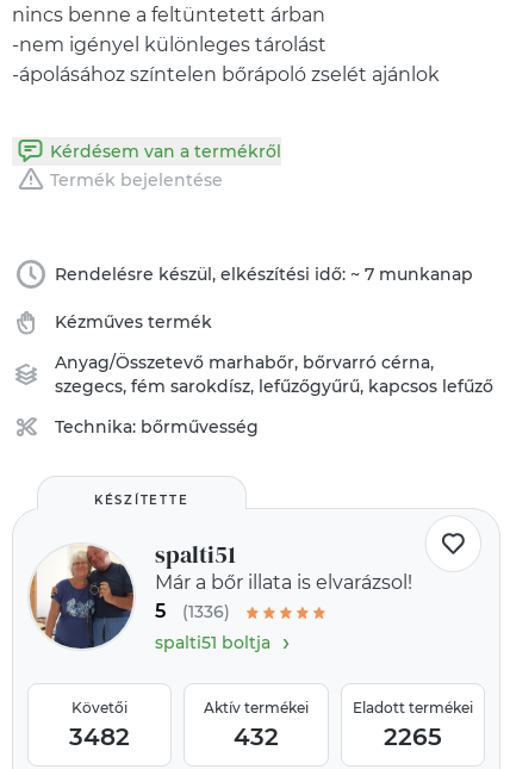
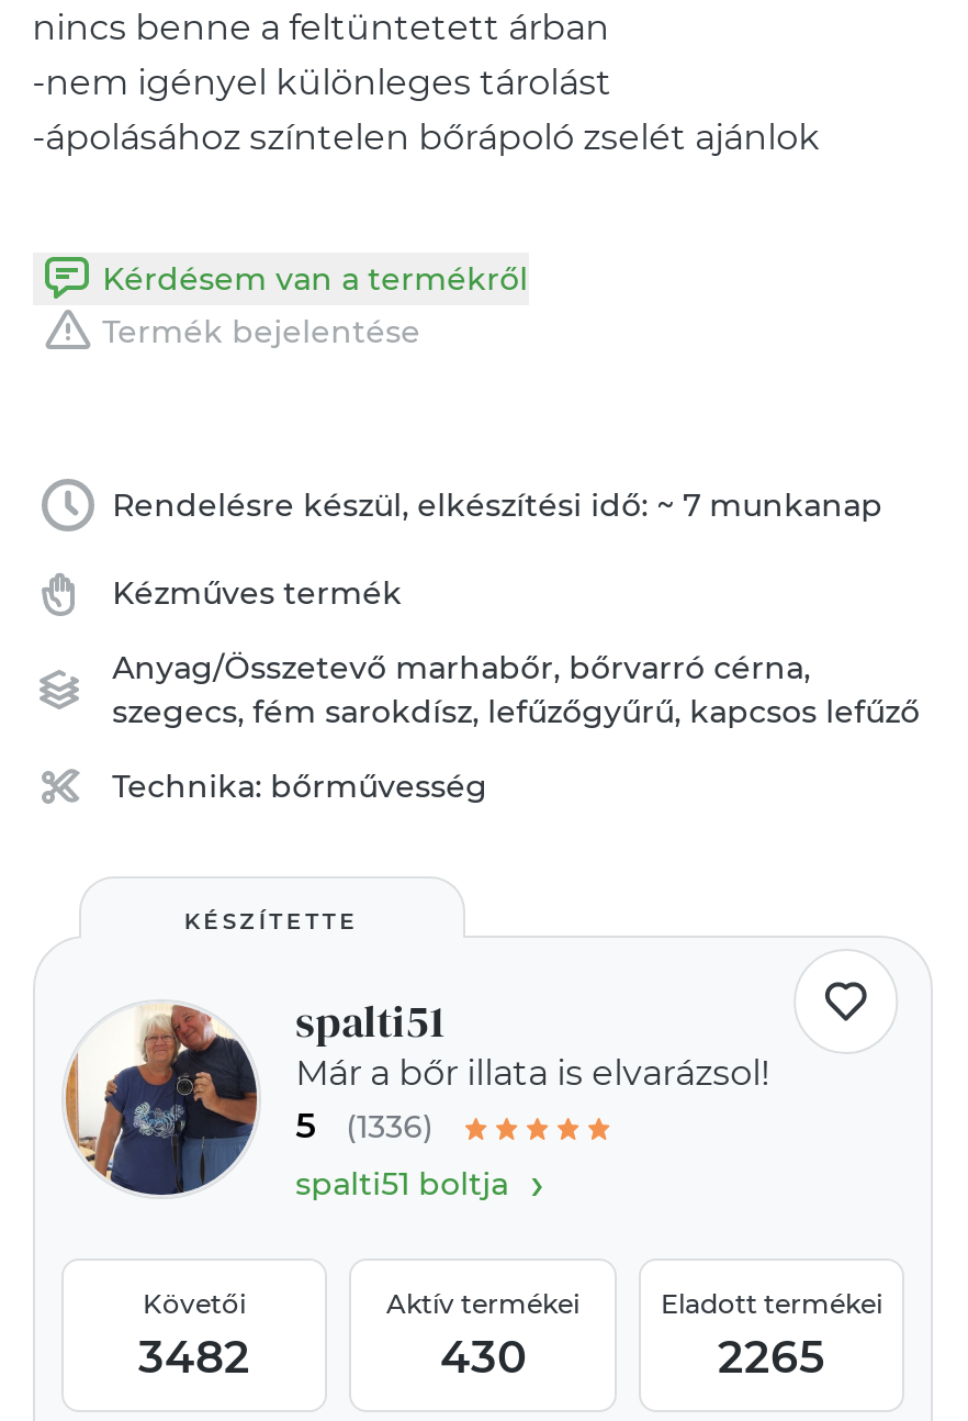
- 432
+ 430
